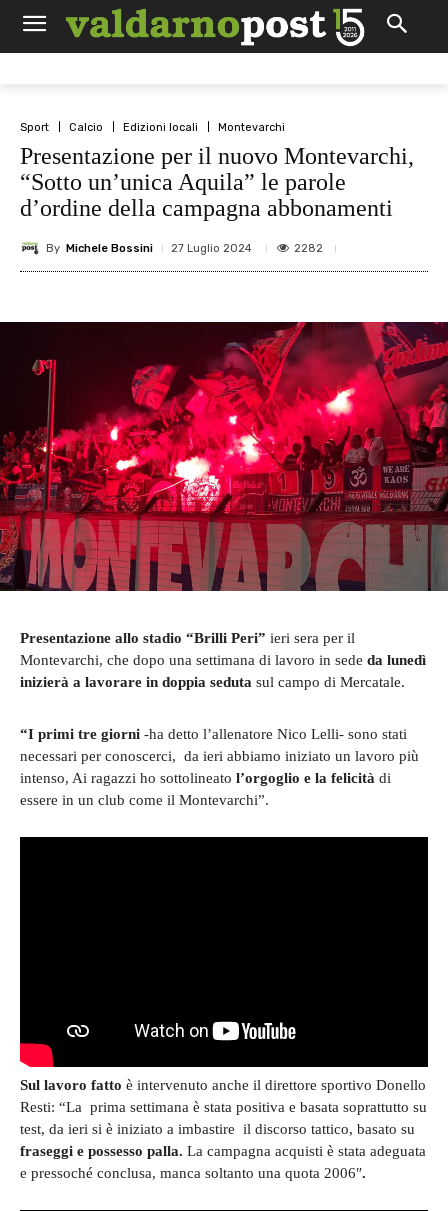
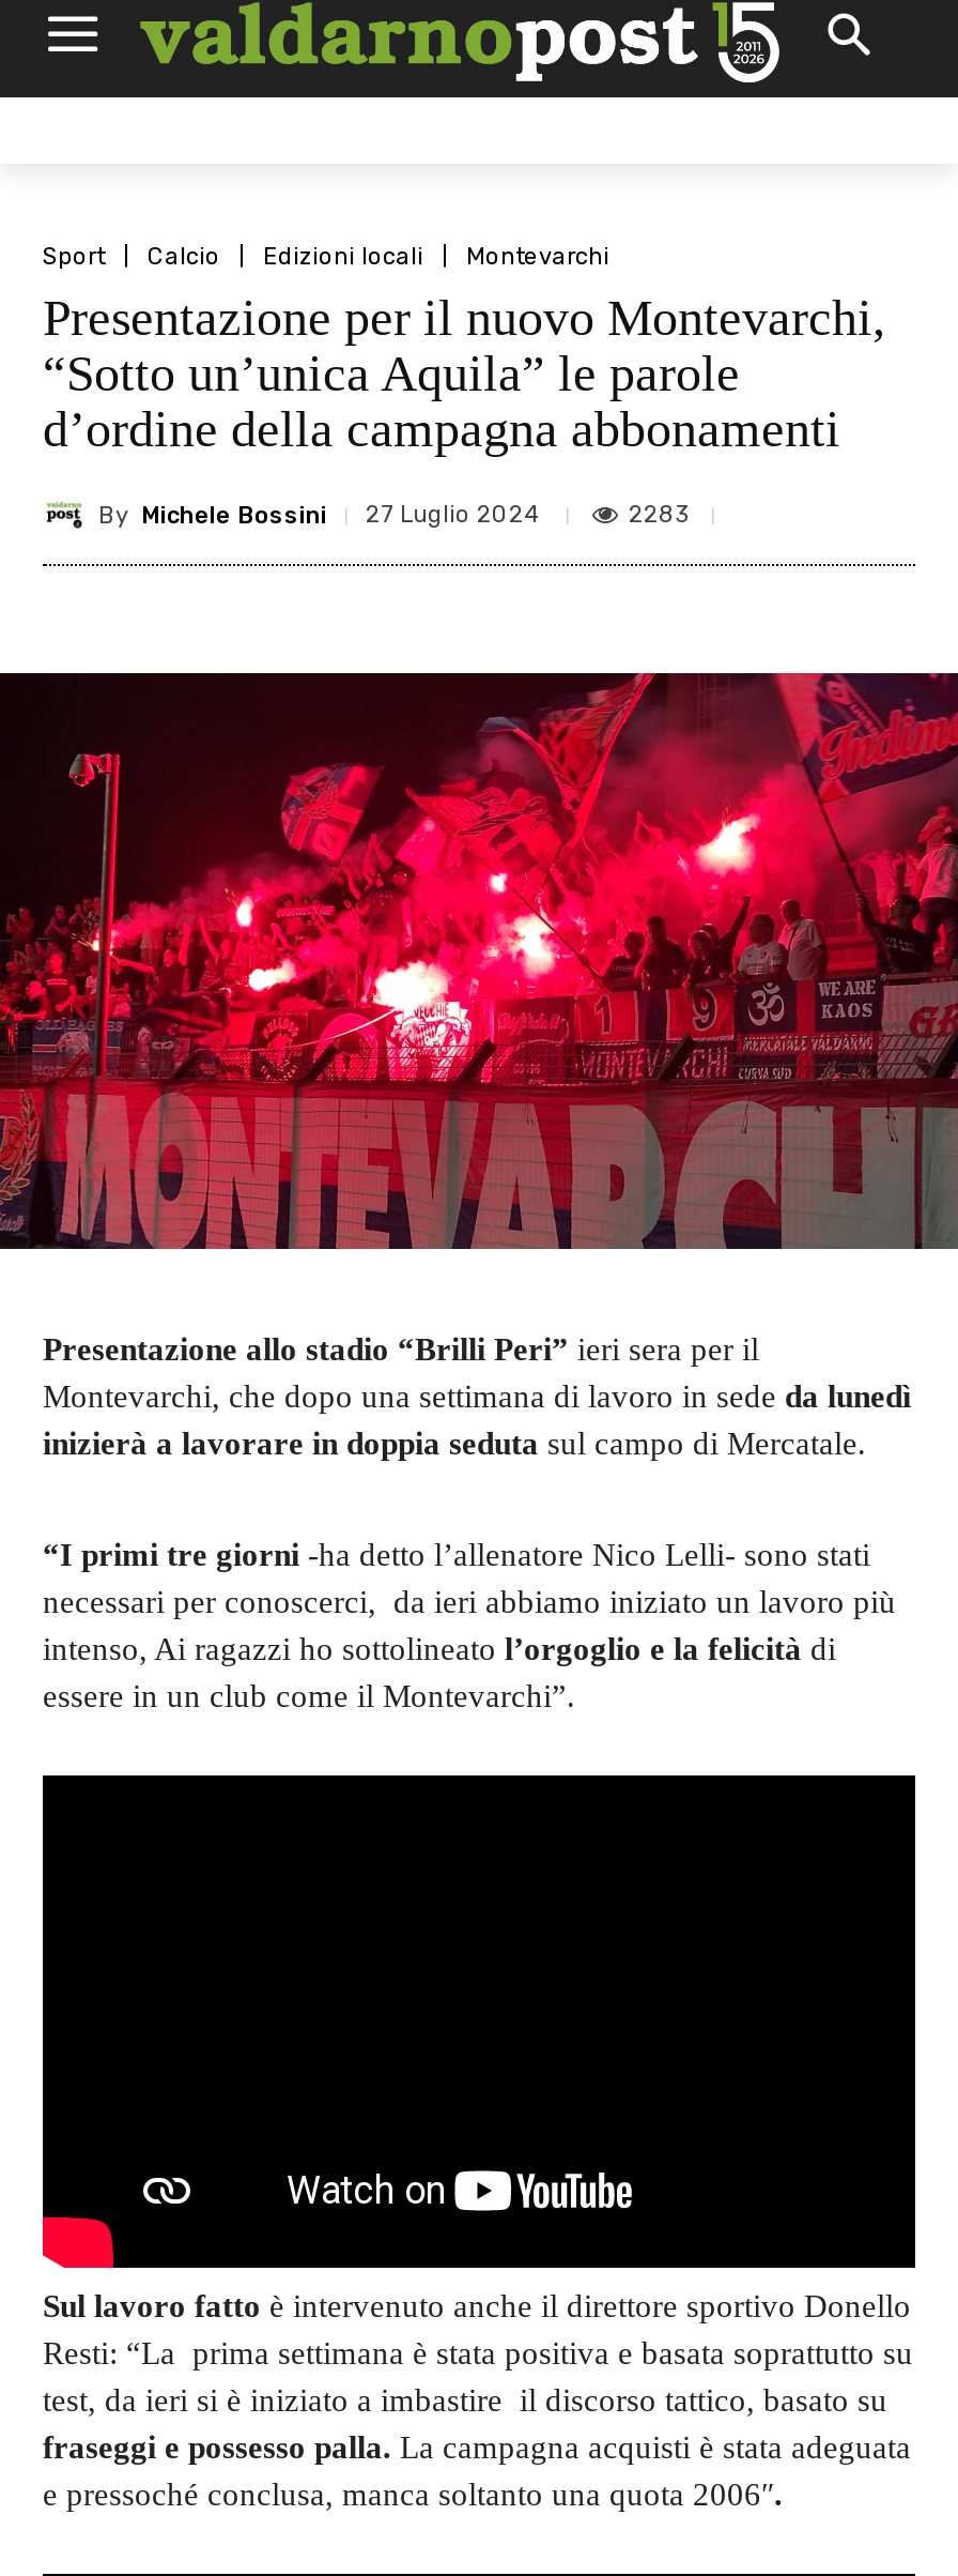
- 2282
+ 2283
